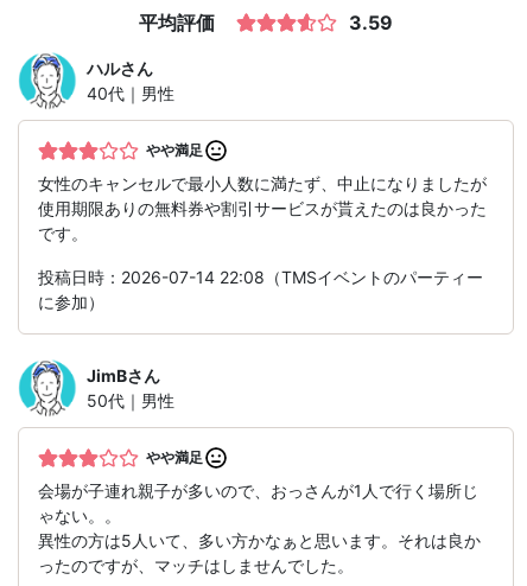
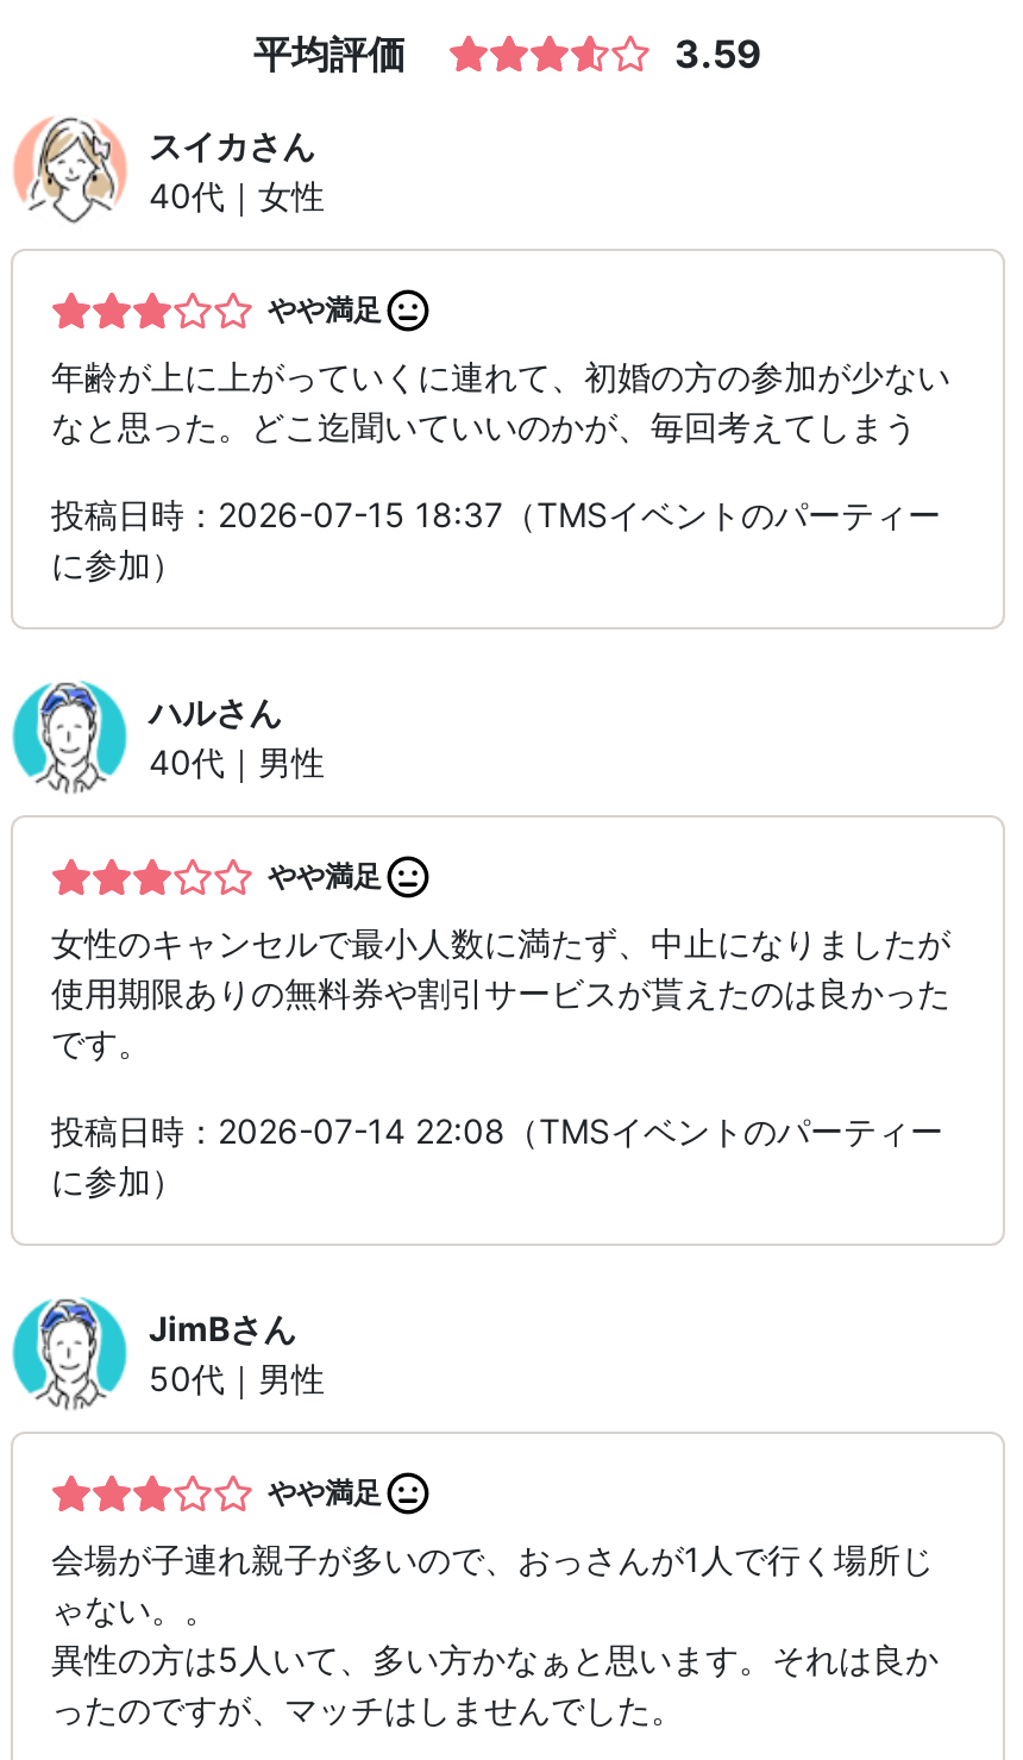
+ [image]
+ スイカさん
+ 40代｜女性
+ やや満足
+ 年齢が上に上がっていくに連れて、初婚の方の参加が少ない
+ なと思った。どこ迄聞いていいのかが、毎回考えてしまう
+ 投稿日時：2026-07-15 18:37（TMSイベントのパーティー
+ に参加）
